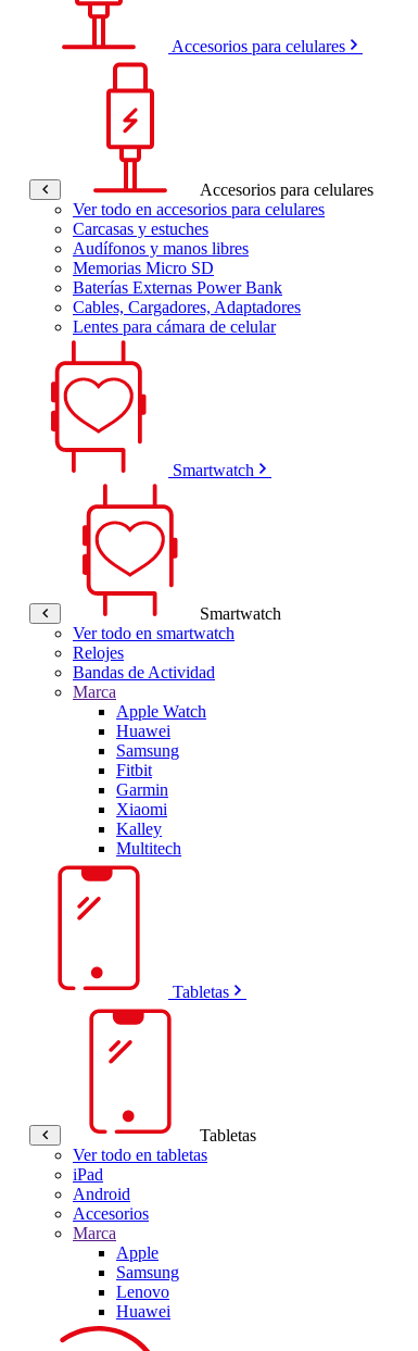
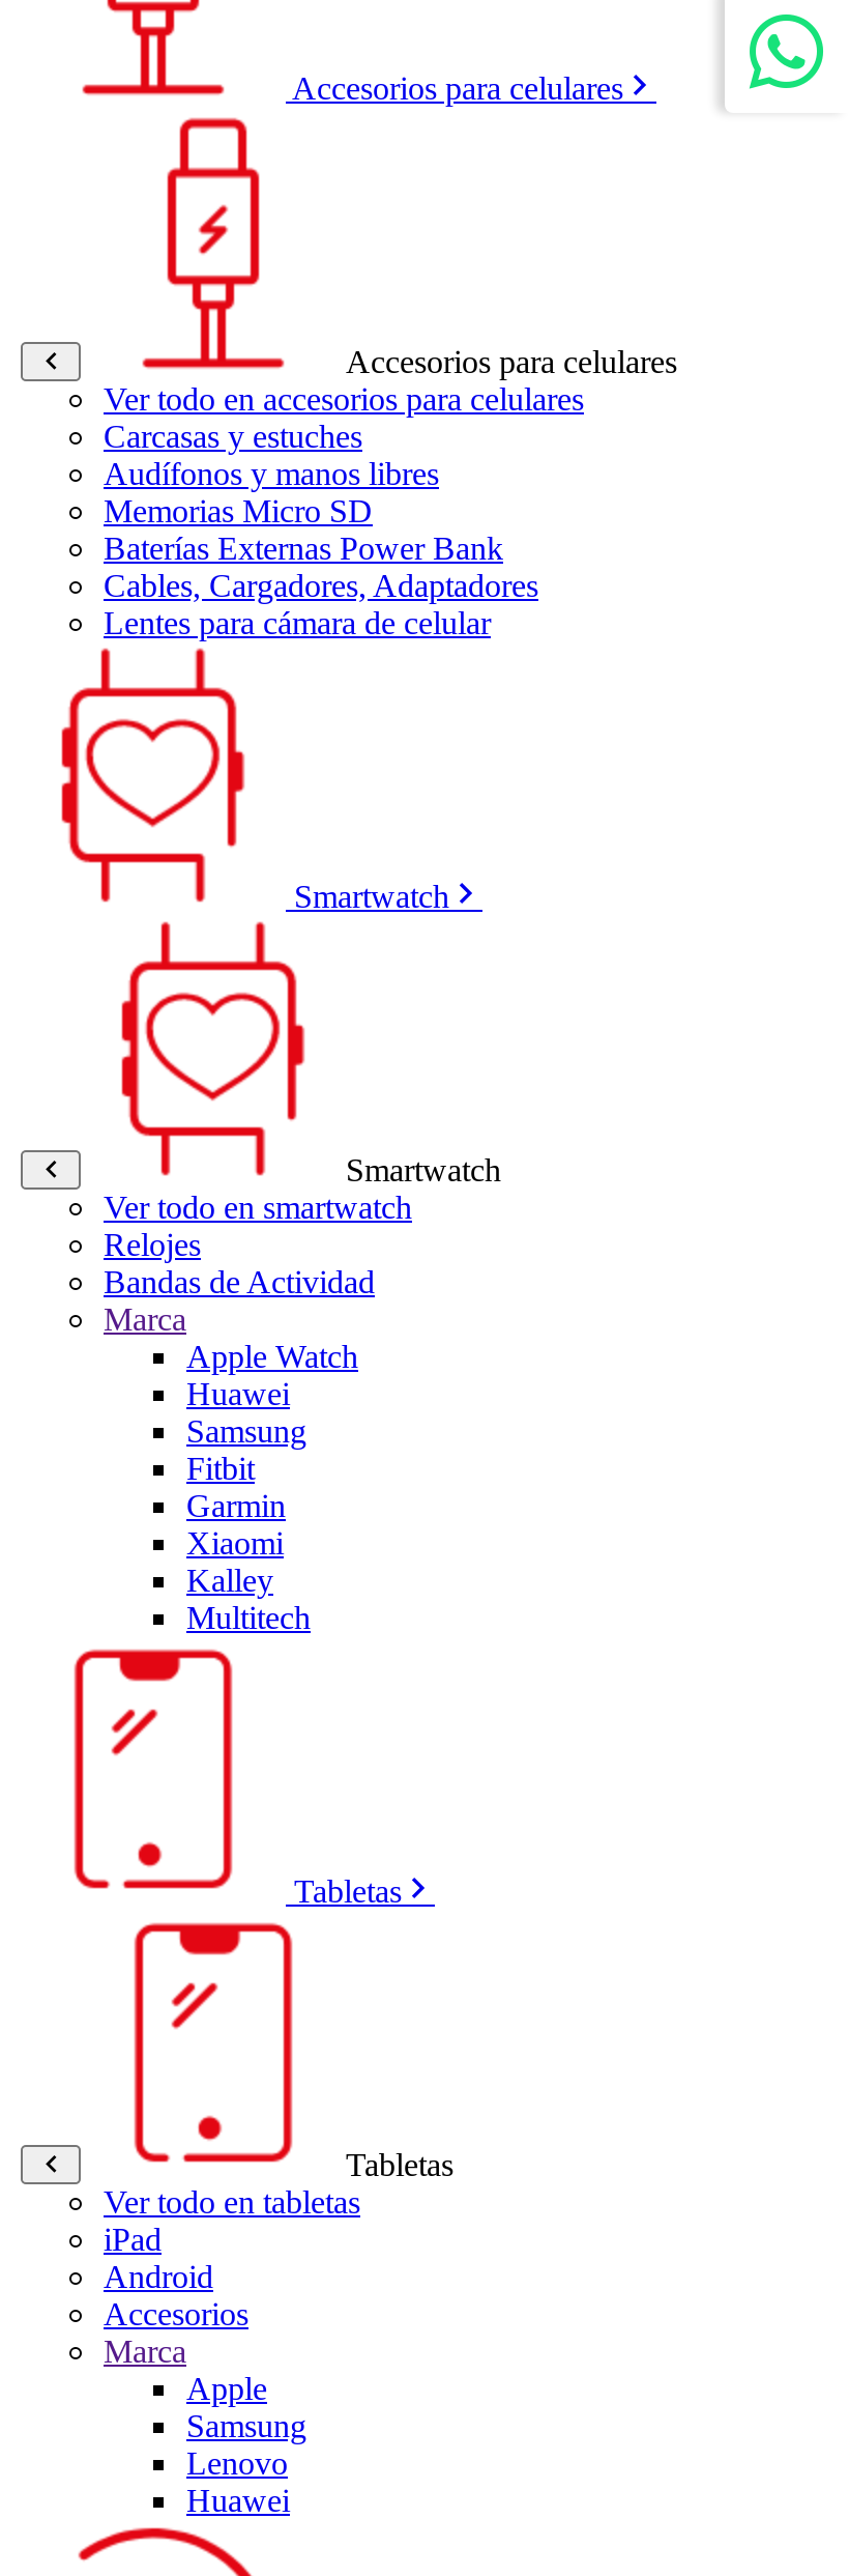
+ [image]
